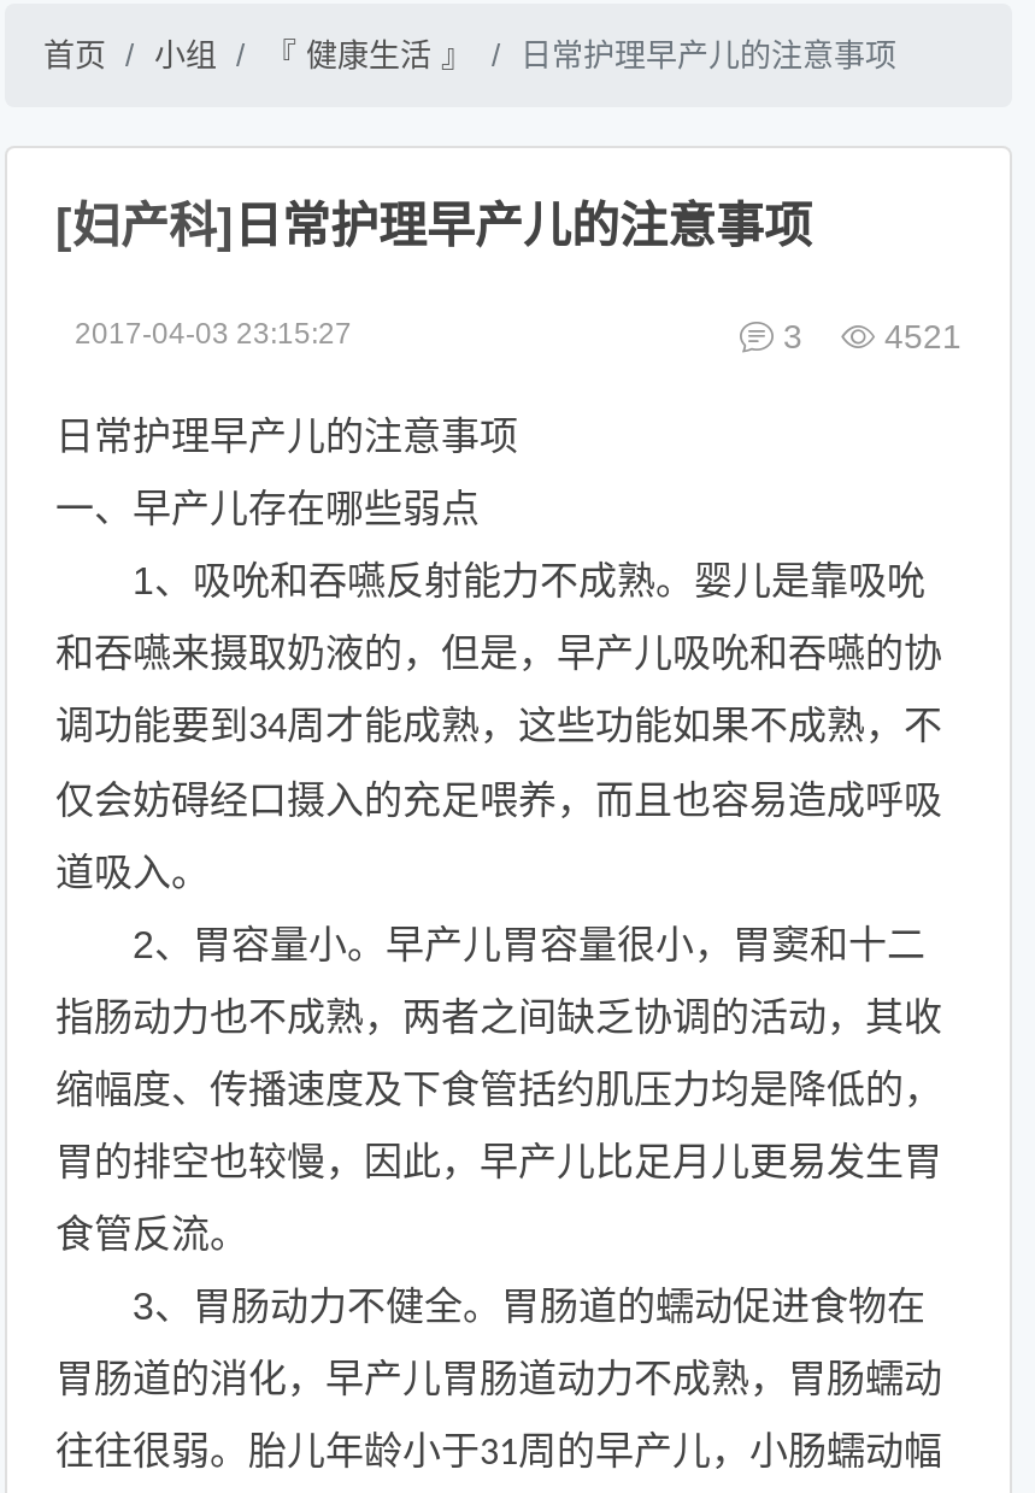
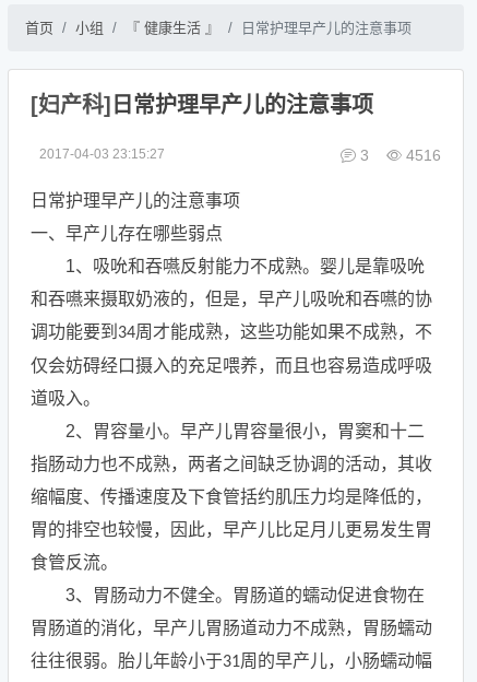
- 3 4521
+ 3 4516
